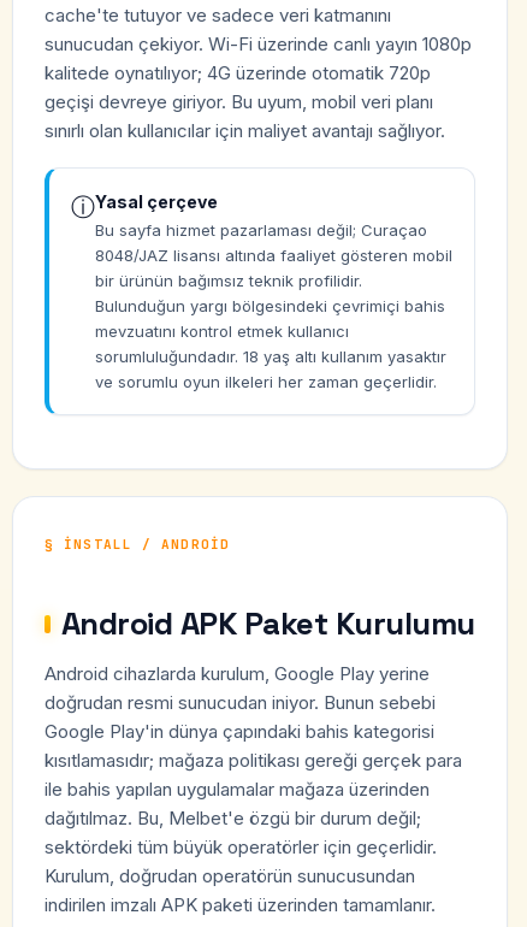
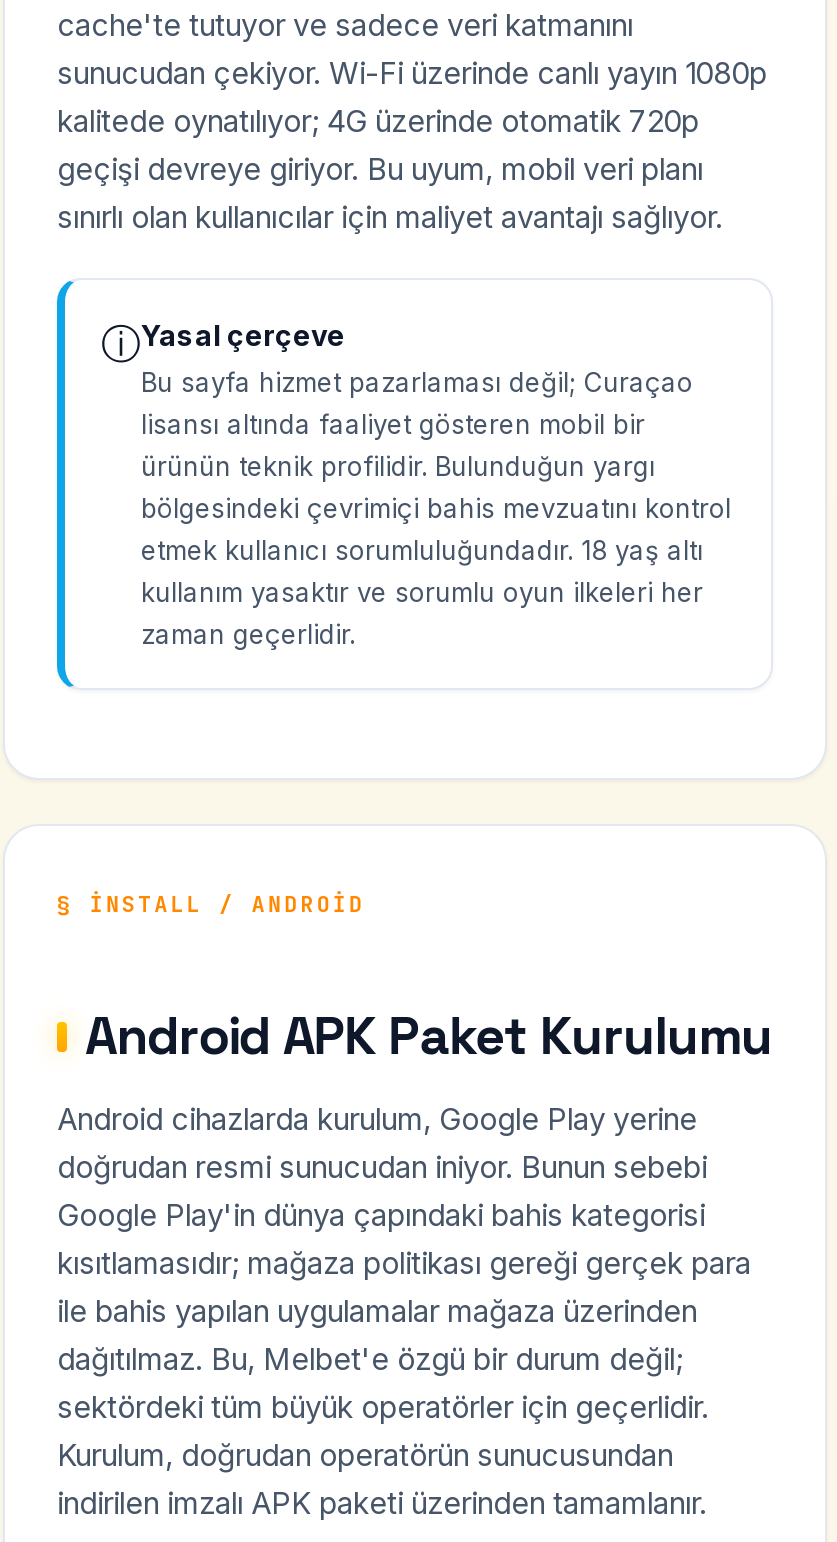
- 8048/JAZ lisansı altında faaliyet gösteren mobil
- bir ürünün bağımsız teknik profilidir.
- Bulunduğun yargı bölgesindeki çevrimiçi bahis
- mevzuatını kontrol etmek kullanıcı
- sorumluluğundadır. 18 yaş altı kullanım yasaktır
- ve sorumlu oyun ilkeleri her zaman geçerlidir.
+ lisansı altında faaliyet gösteren mobil bir
+ ürünün teknik profilidir. Bulunduğun yargı
+ bölgesindeki çevrimiçi bahis mevzuatını kontrol
+ etmek kullanıcı sorumluluğundadır. 18 yaş altı
+ kullanım yasaktır ve sorumlu oyun ilkeleri her
+ zaman geçerlidir.
